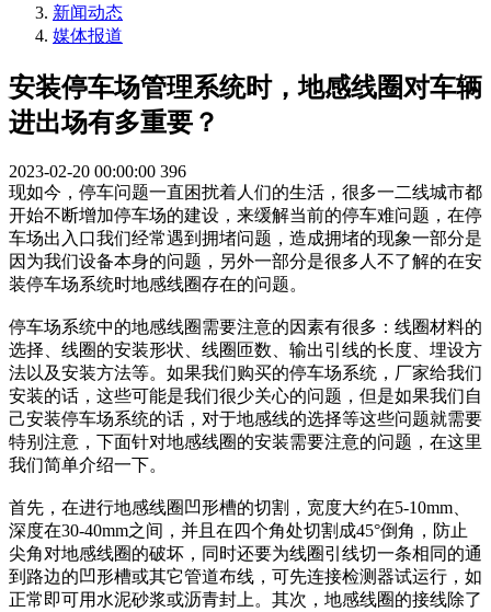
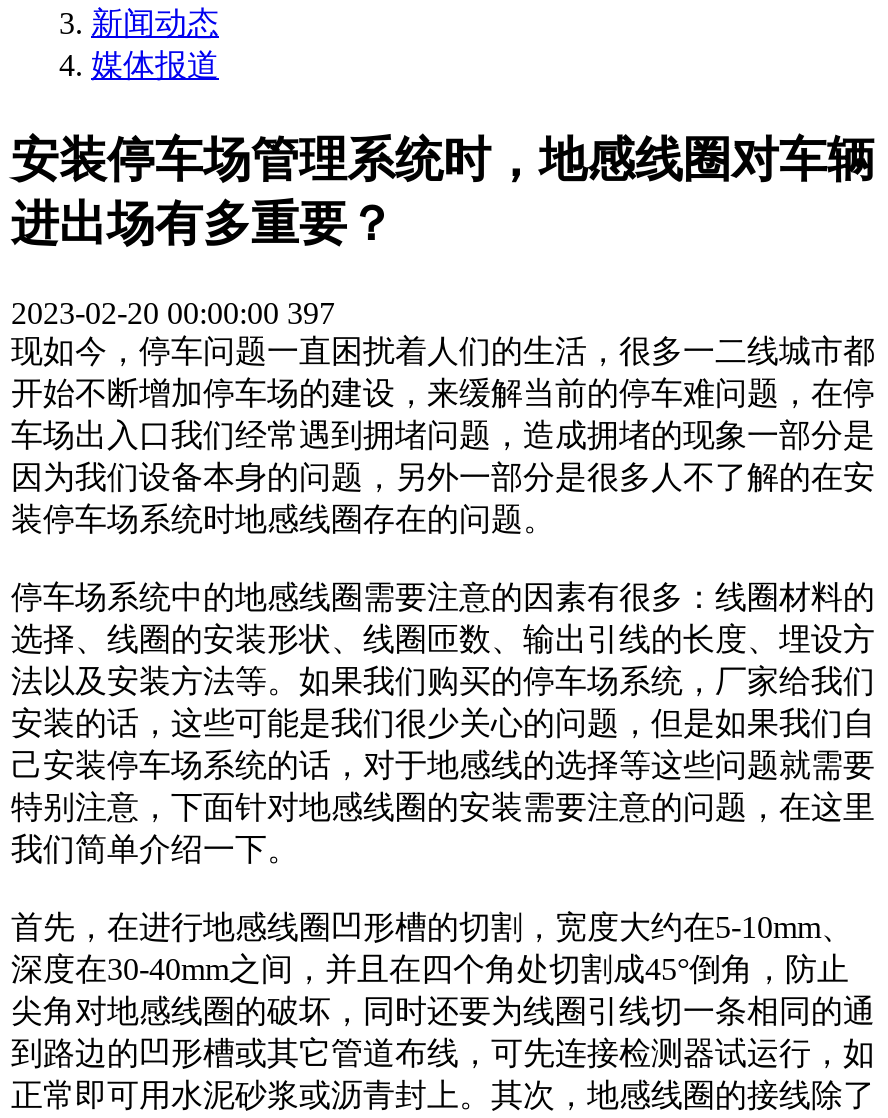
- 2023-02-20 00:00:00 396
+ 2023-02-20 00:00:00 397
